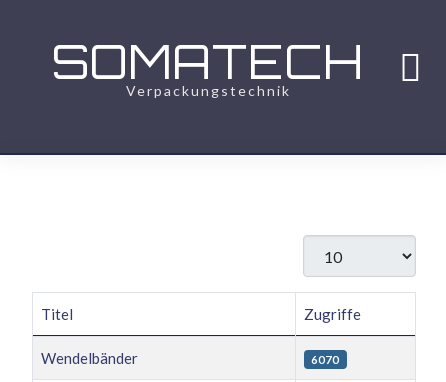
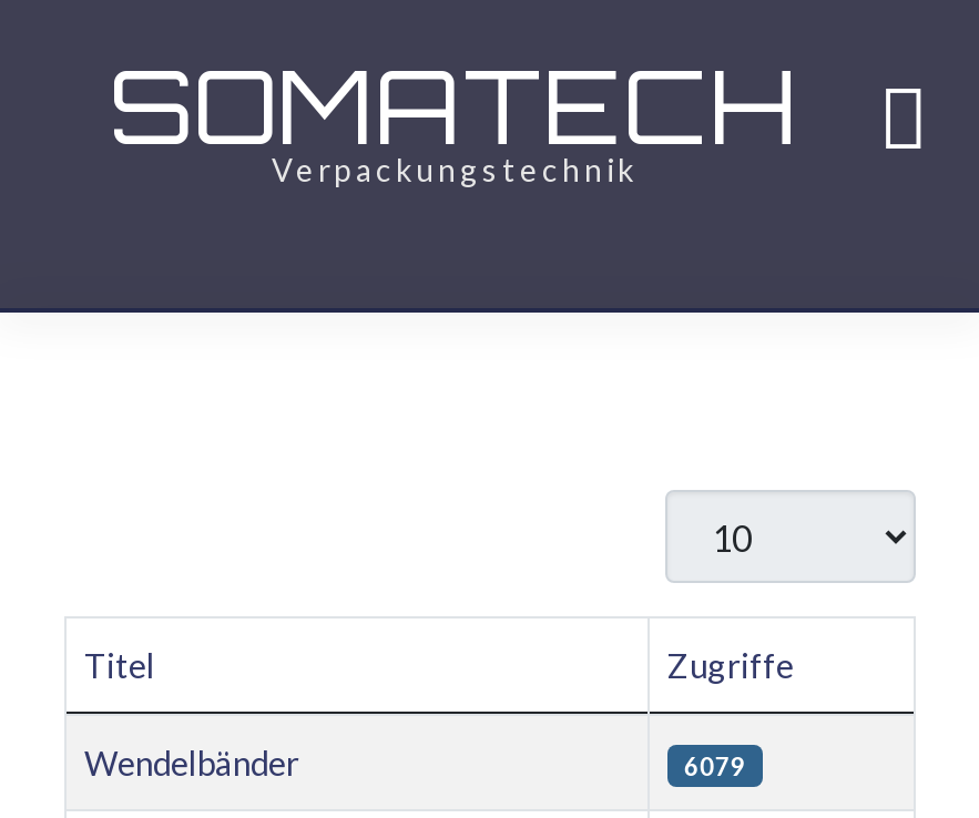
- 6070
+ 6079
